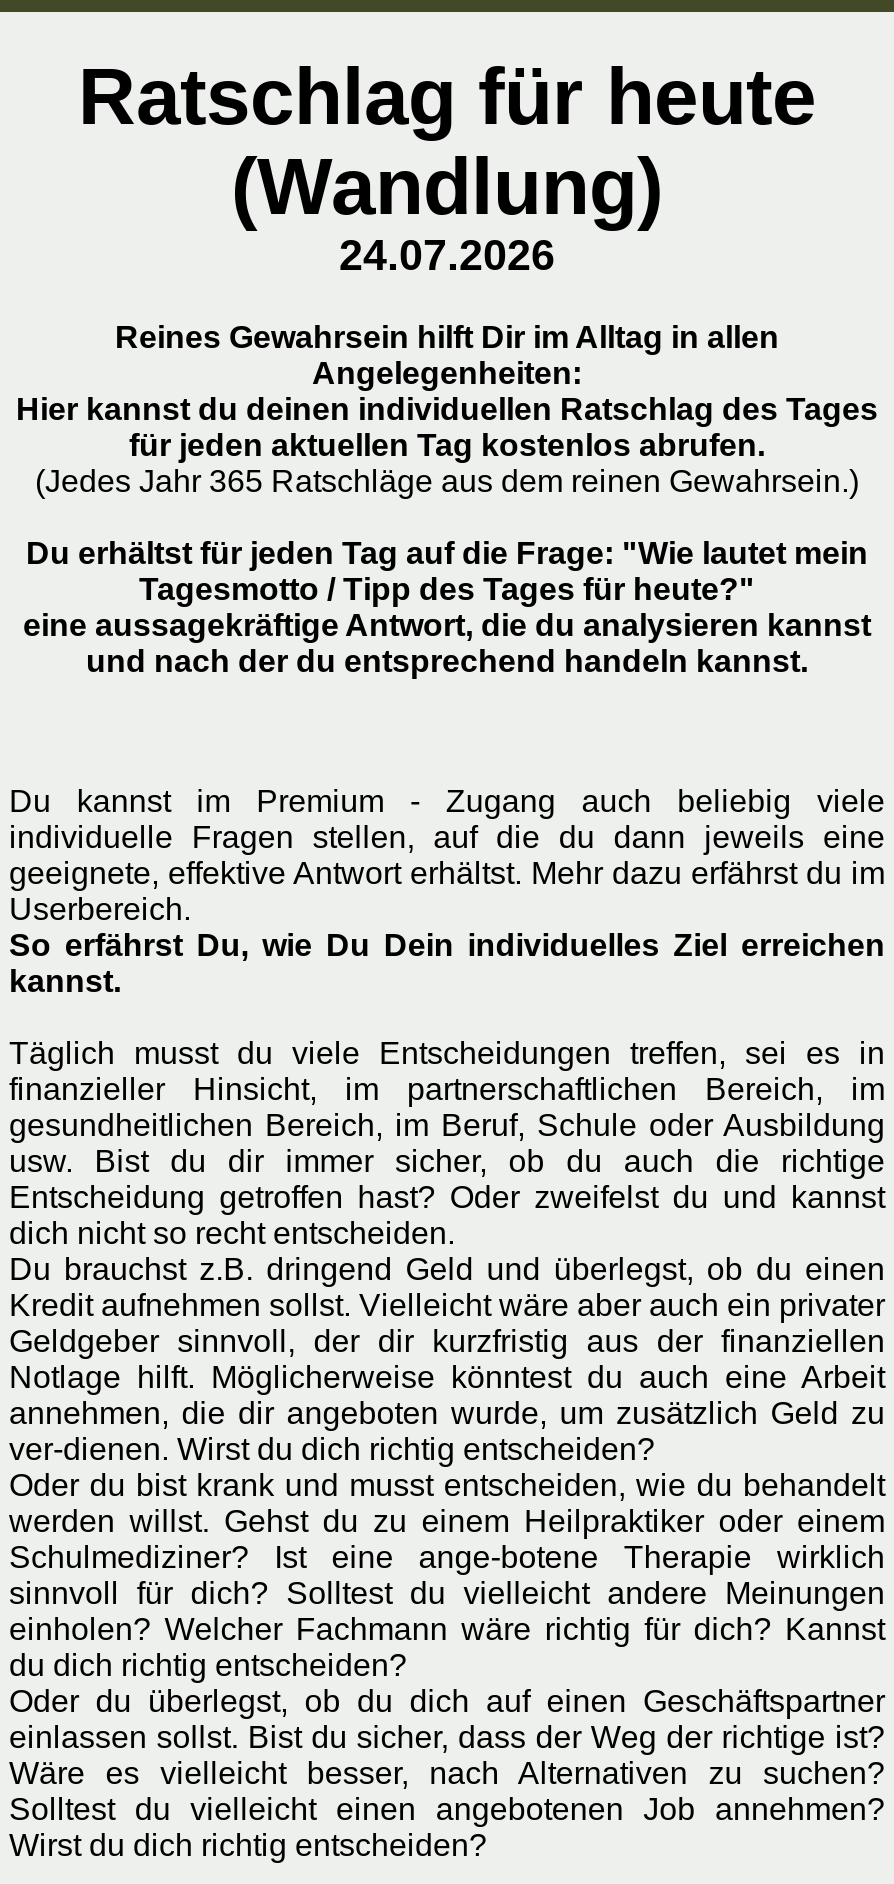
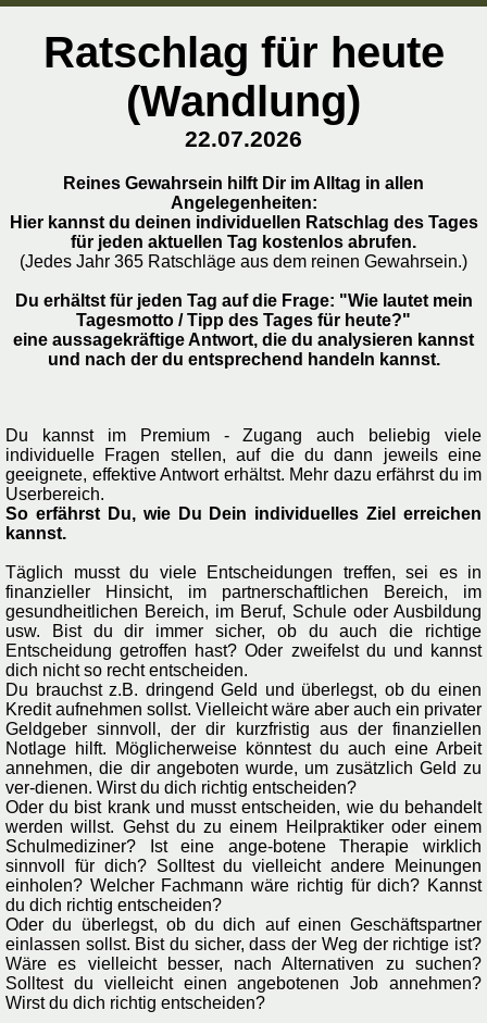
- 24.07.2026
+ 22.07.2026
